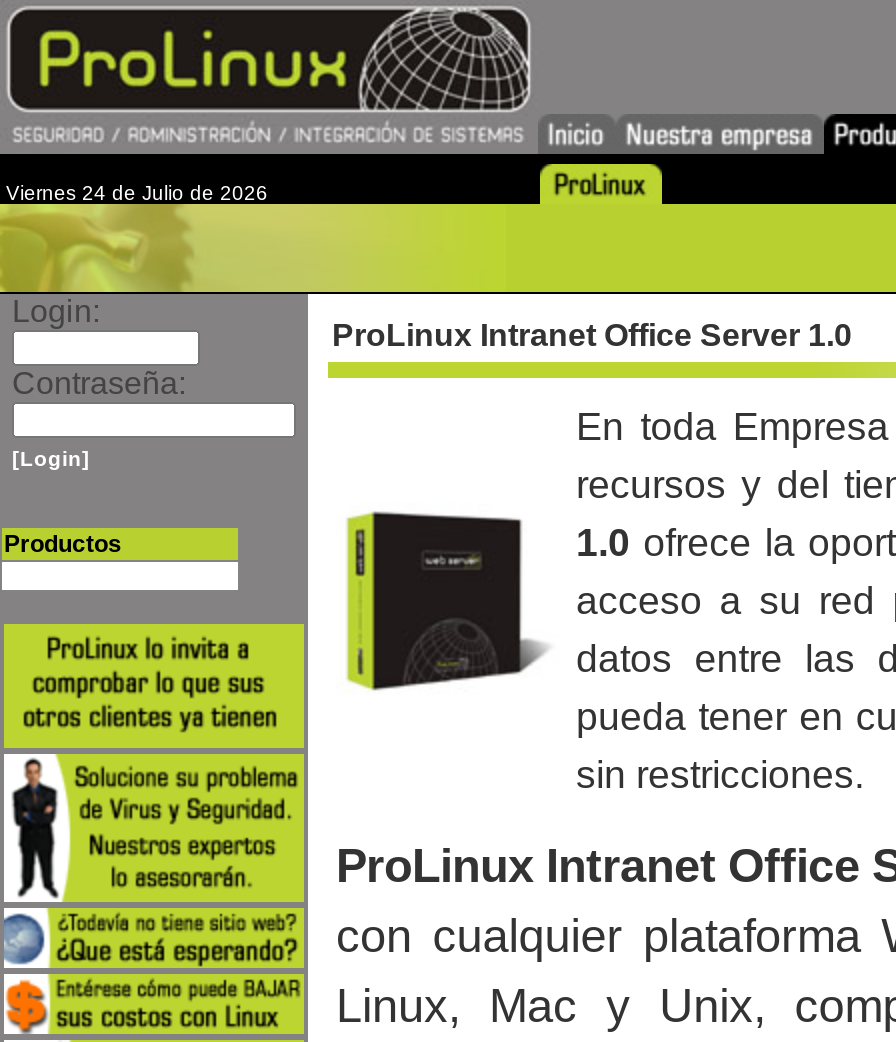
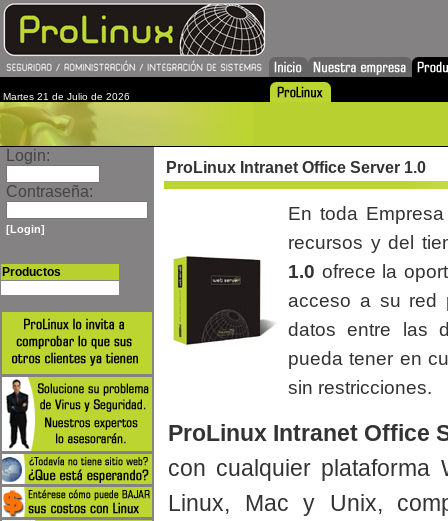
- Viernes 24 de Julio de 2026
+ Martes 21 de Julio de 2026
